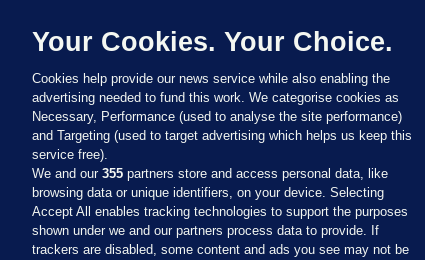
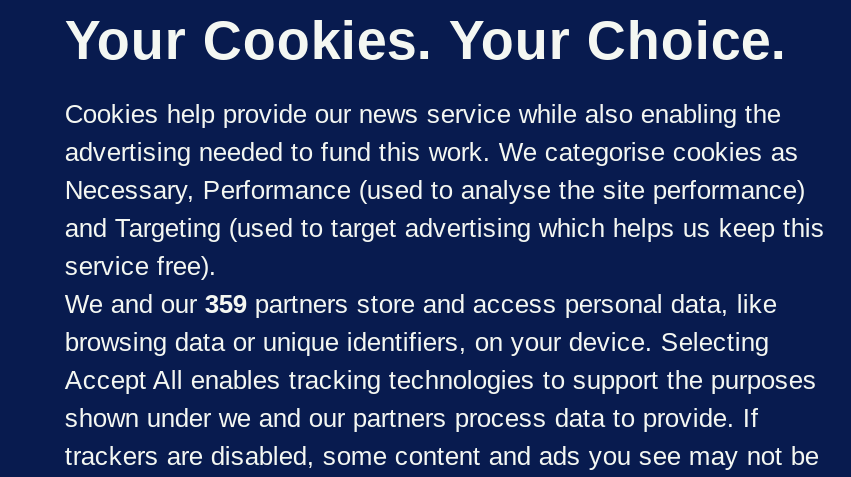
- We and our 355 partners store and access personal data, like
+ We and our 359 partners store and access personal data, like
